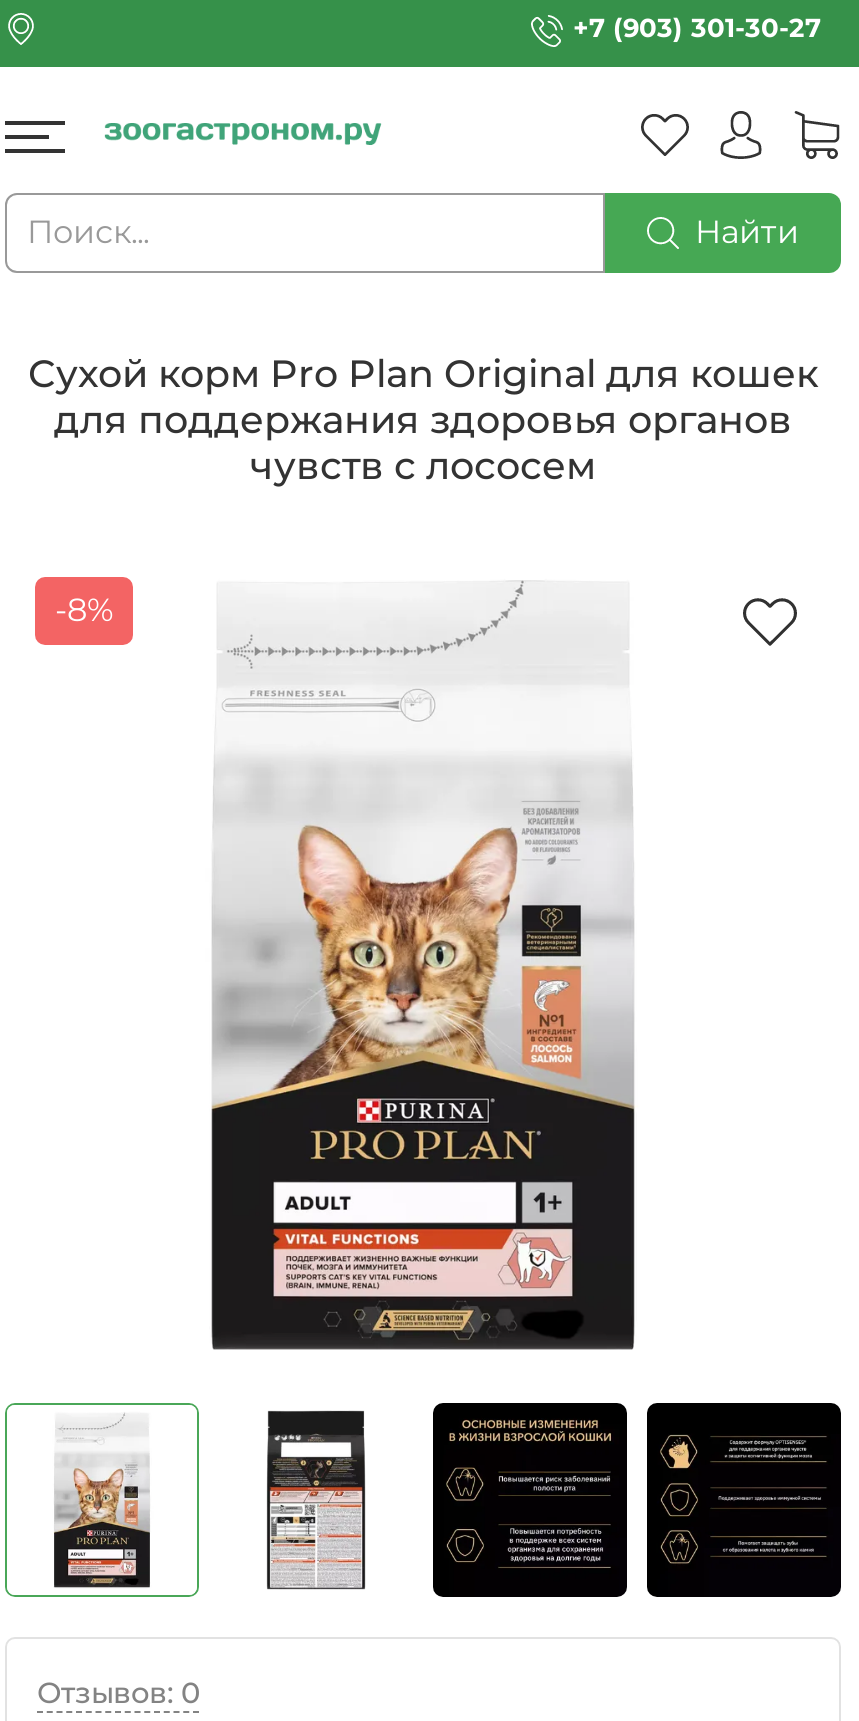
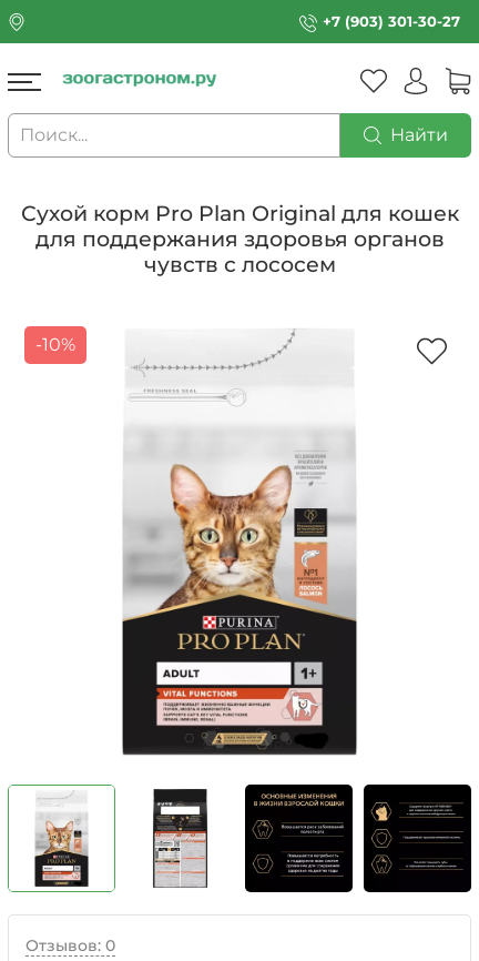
- -8%
+ -10%
